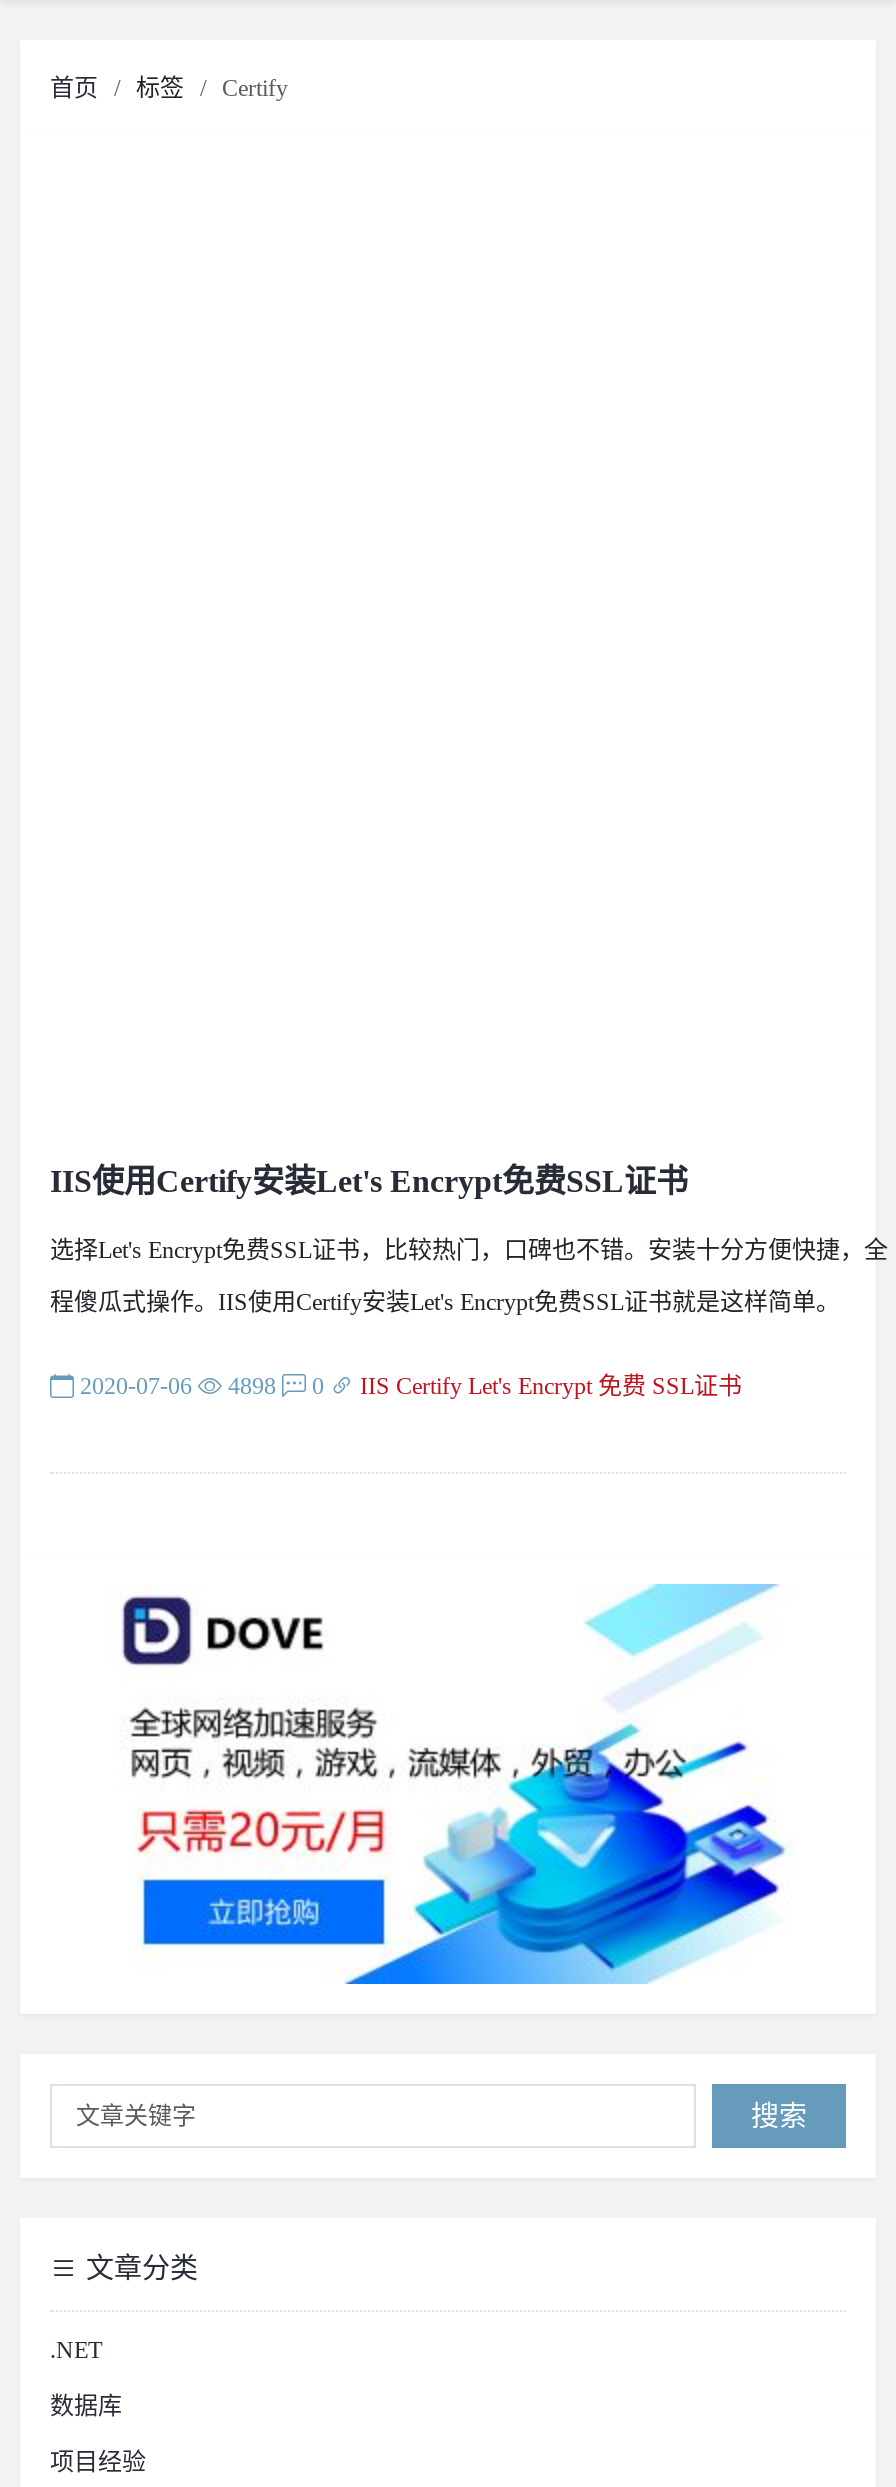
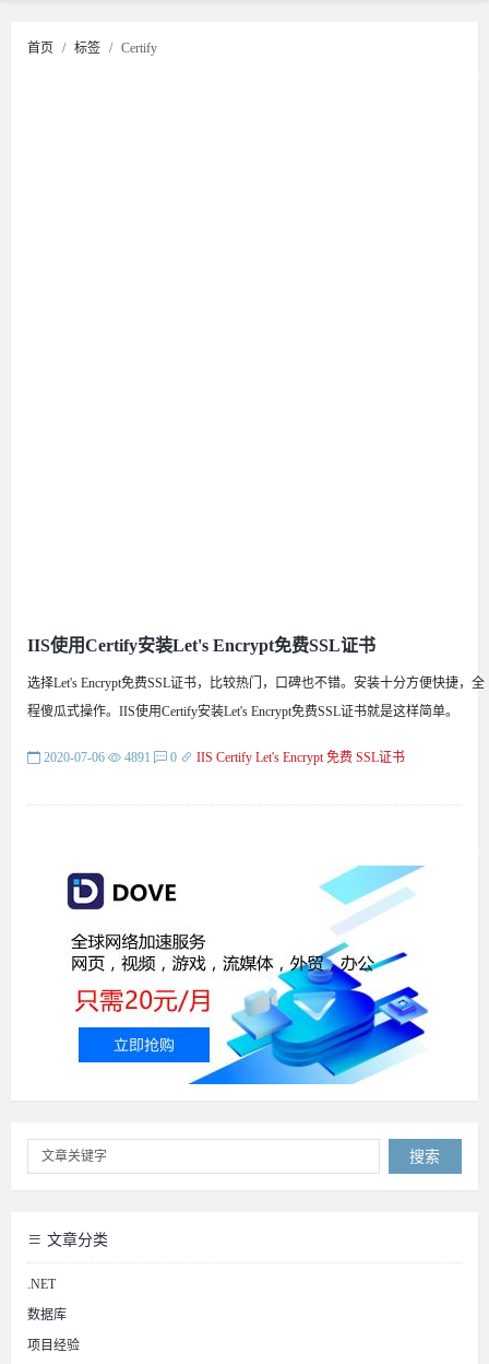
- 4898
+ 4891
